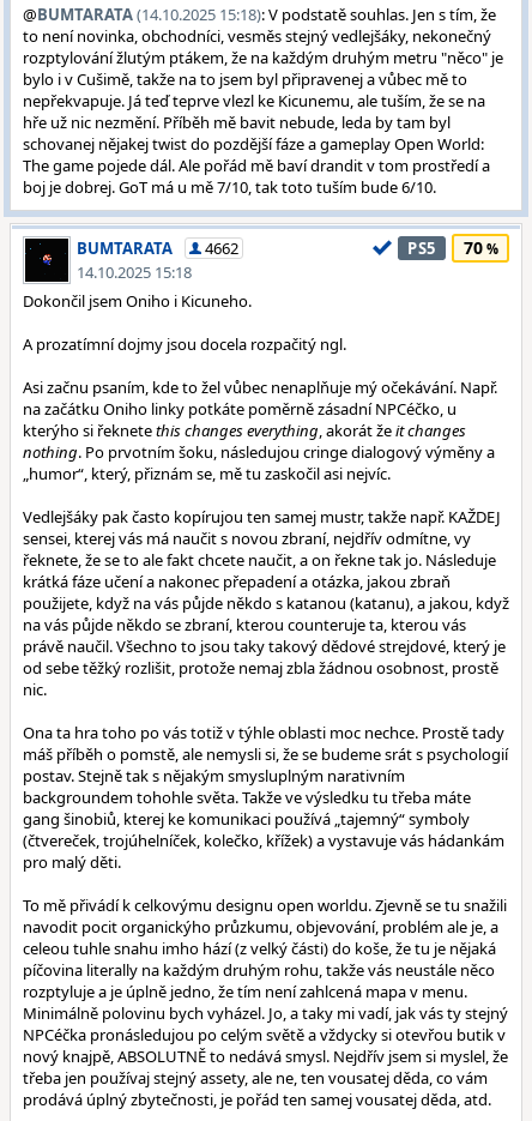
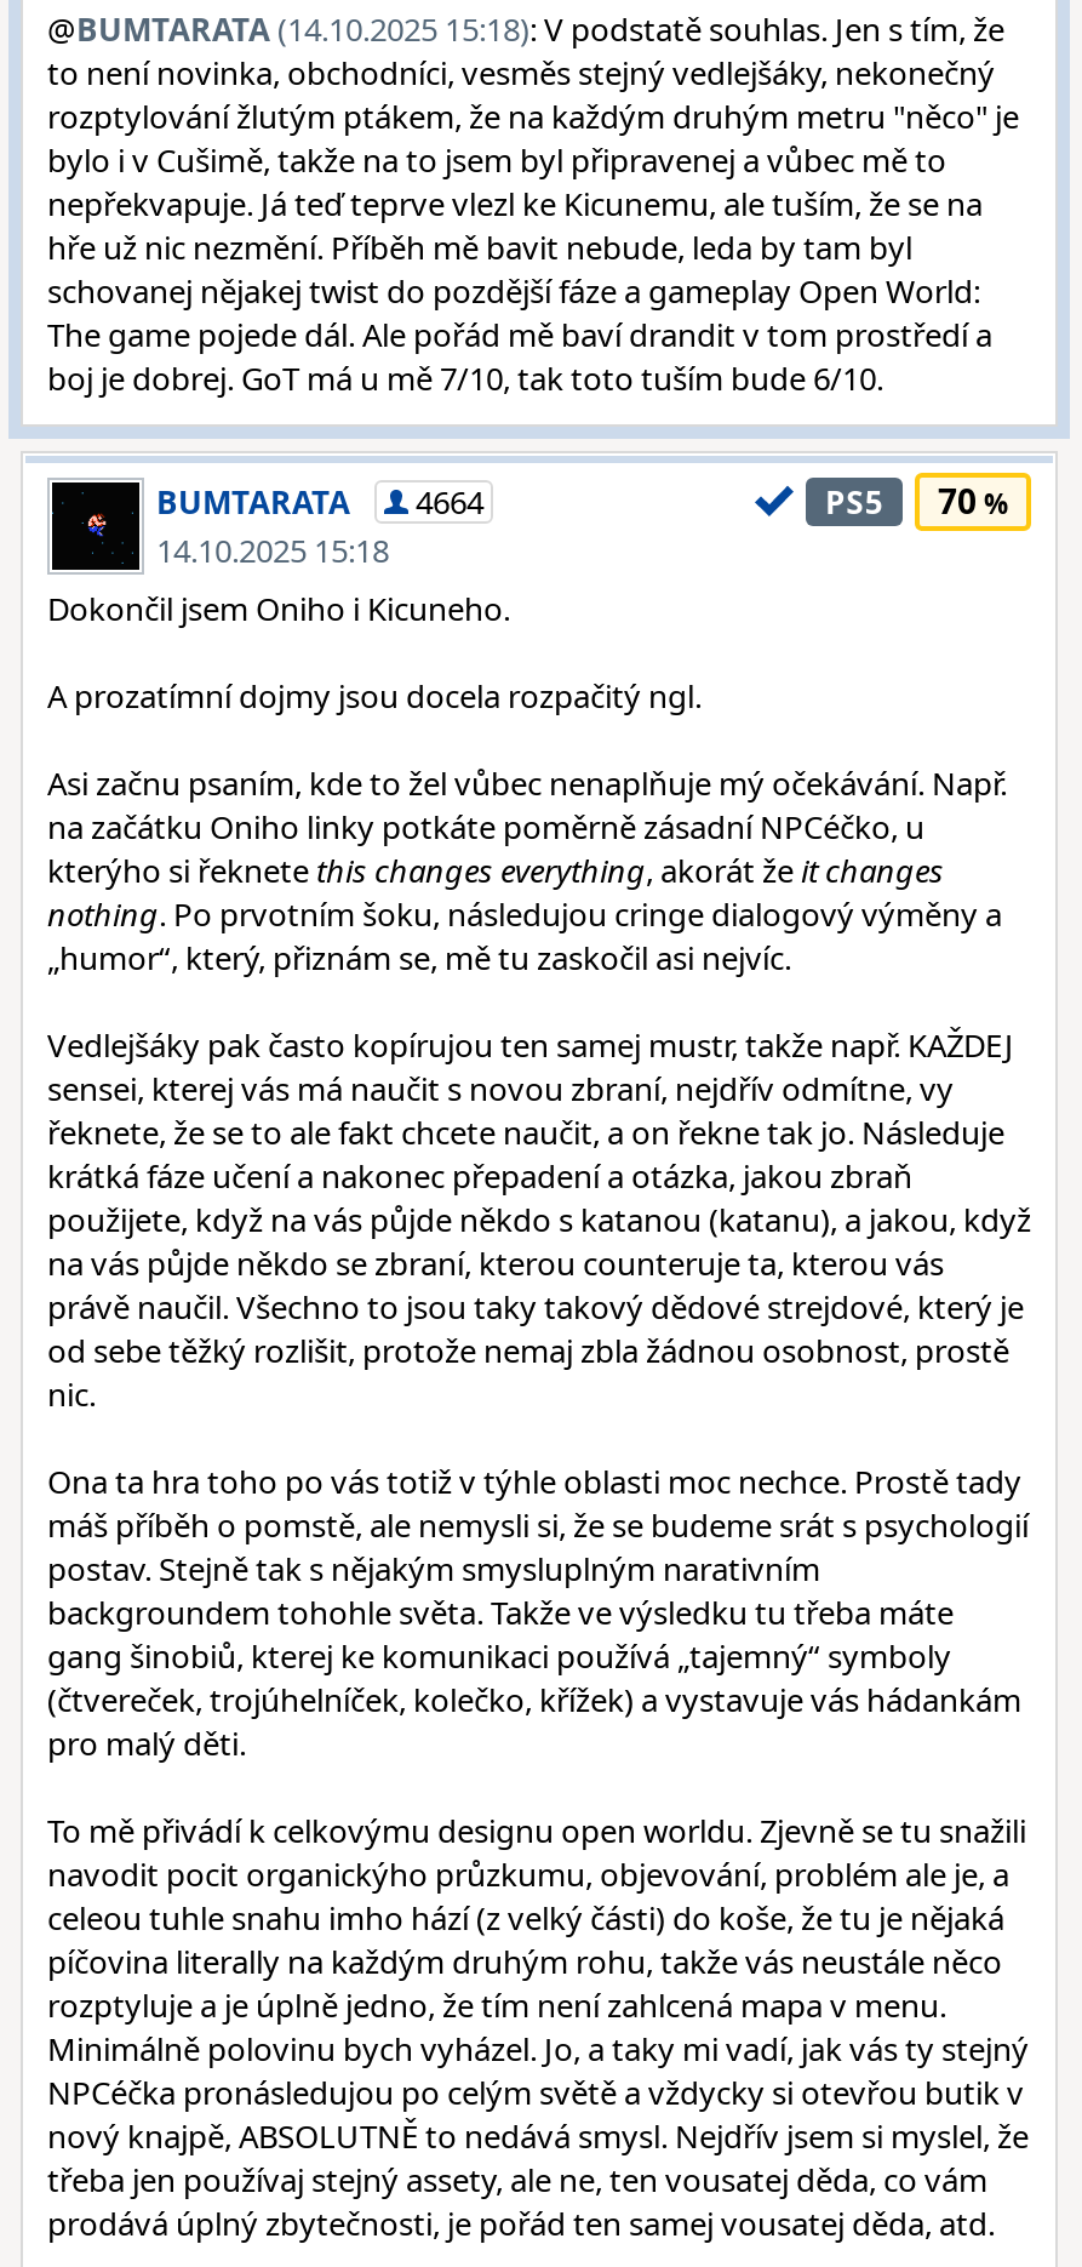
- BUMTARATA 4662
+ BUMTARATA 4664
